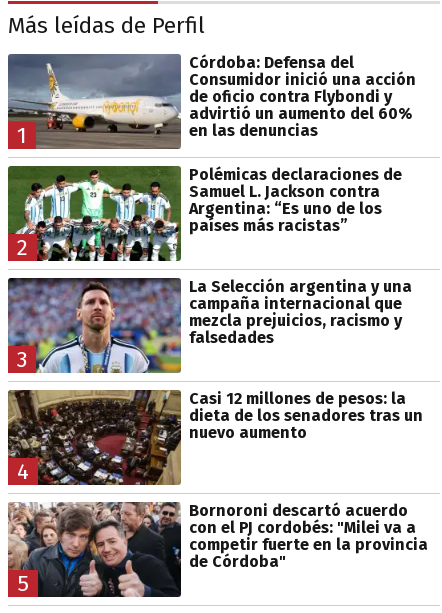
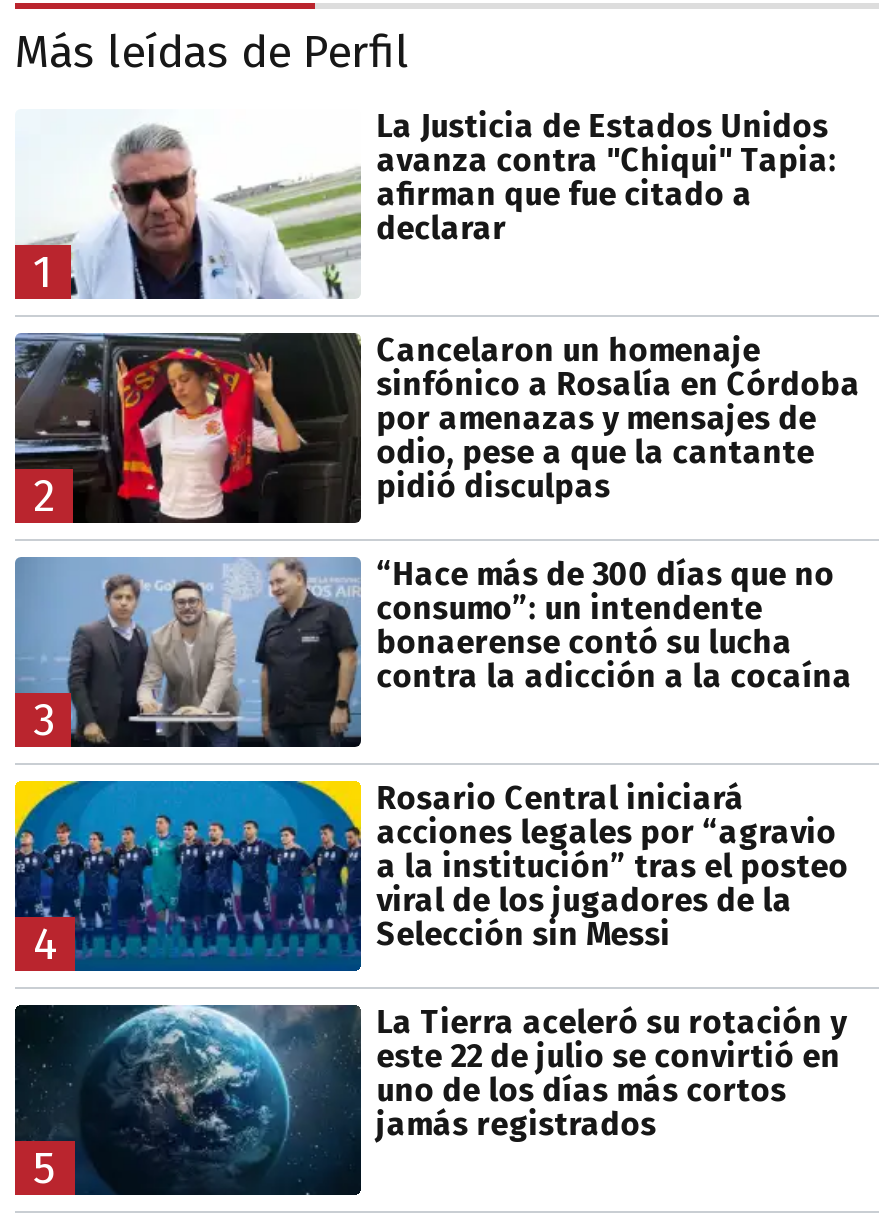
- [image]
- Córdoba: Defensa del
- Consumidor inició una acción
- de oficio contra Flybondi y
- advirtió un aumento del 60%
- en las denuncias
+ [image]
+ La Justicia de Estados Unidos
+ avanza contra "Chiqui" Tapia:
+ afirman que fue citado a
+ declarar

- [image]
- Polémicas declaraciones de
- Samuel L. Jackson contra
- Argentina: “Es uno de los
- países más racistas”
+ [image]
+ Cancelaron un homenaje
+ sinfónico a Rosalía en Córdoba
+ por amenazas y mensajes de
+ odio, pese a que la cantante
+ pidió disculpas

- [image]
- La Selección argentina y una
- campaña internacional que
- mezcla prejuicios, racismo y
- falsedades
+ [image]
+ “Hace más de 300 días que no
+ consumo”: un intendente
+ bonaerense contó su lucha
+ contra la adicción a la cocaína

- [image]
- Casi 12 millones de pesos: la
- dieta de los senadores tras un
- nuevo aumento
+ [image]
+ Rosario Central iniciará
+ acciones legales por “agravio
+ a la institución” tras el posteo
+ viral de los jugadores de la
+ Selección sin Messi

- [image]
- Bornoroni descartó acuerdo
- con el PJ cordobés: "Milei va a
- competir fuerte en la provincia
- de Córdoba"
+ [image]
+ La Tierra aceleró su rotación y
+ este 22 de julio se convirtió en
+ uno de los días más cortos
+ jamás registrados
